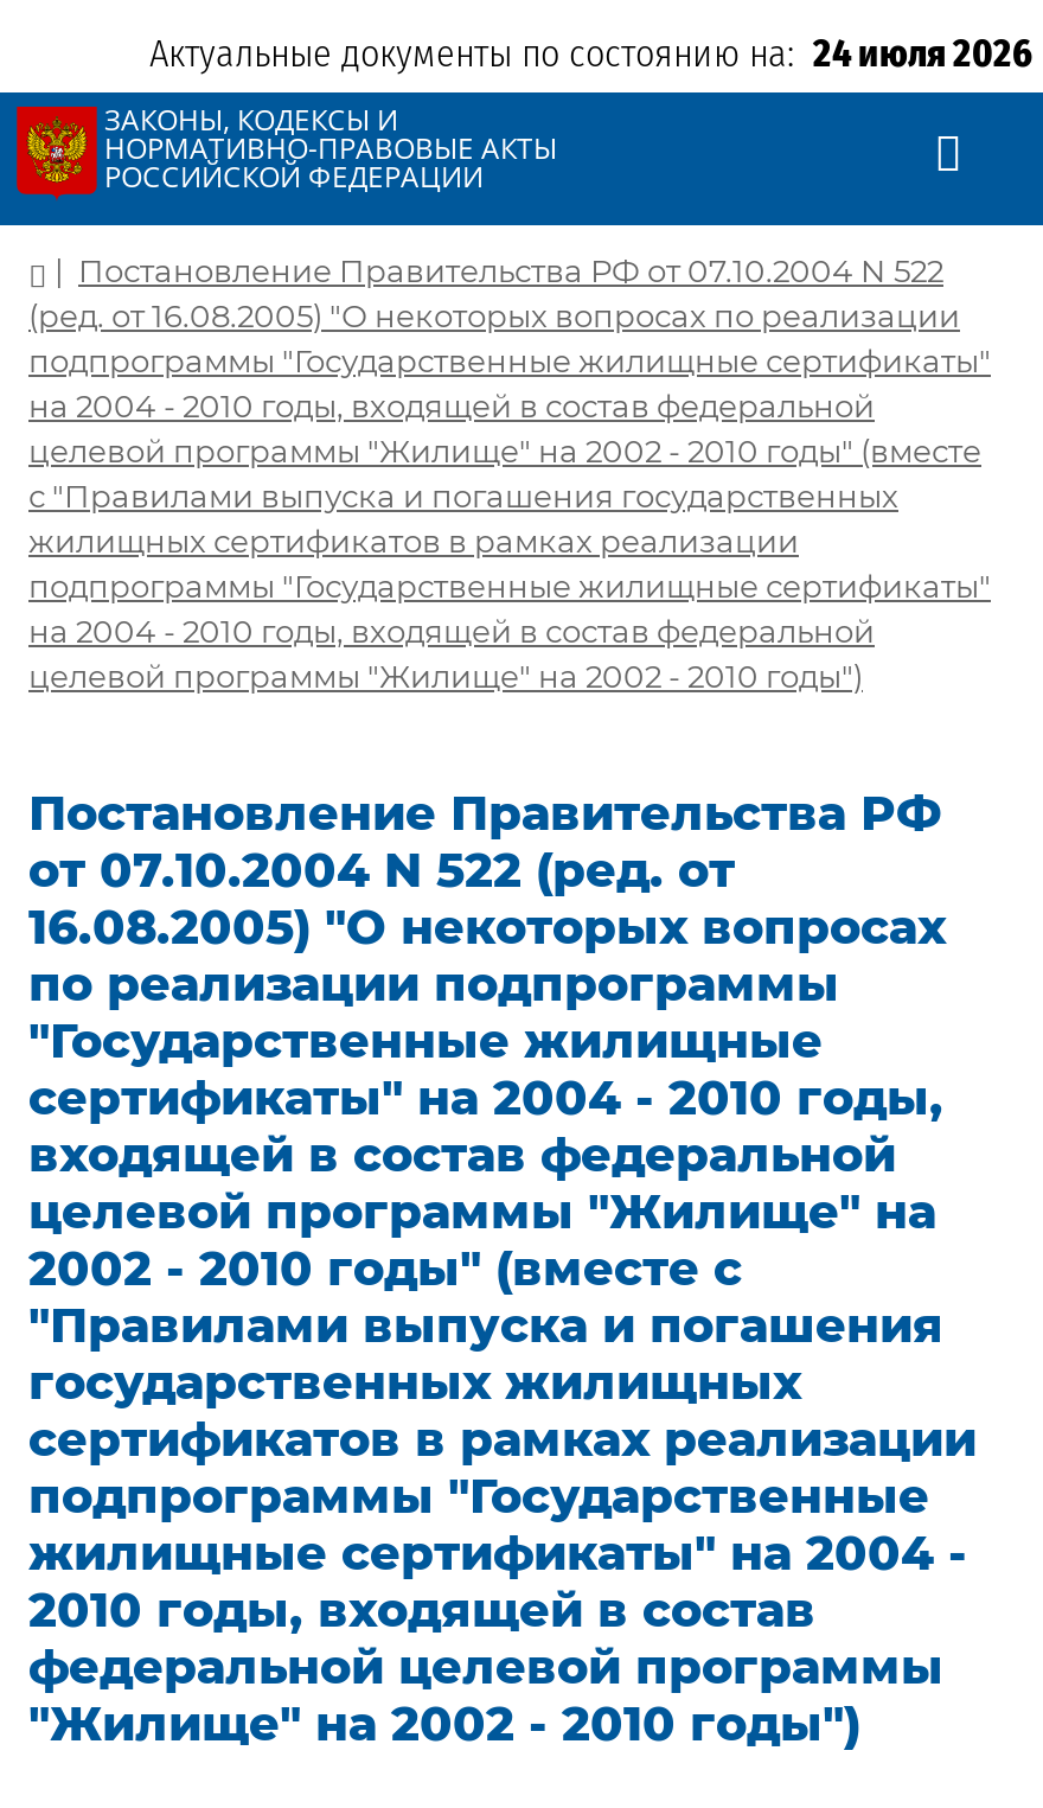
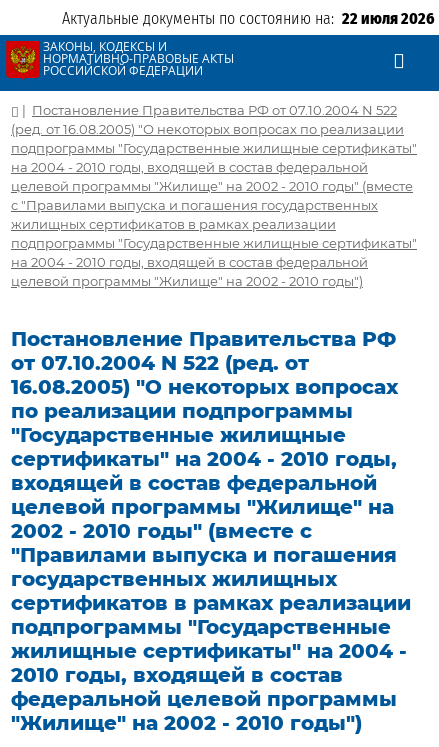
- Актуальные документы по состоянию на: 24 июля 2026
+ Актуальные документы по состоянию на: 22 июля 2026
